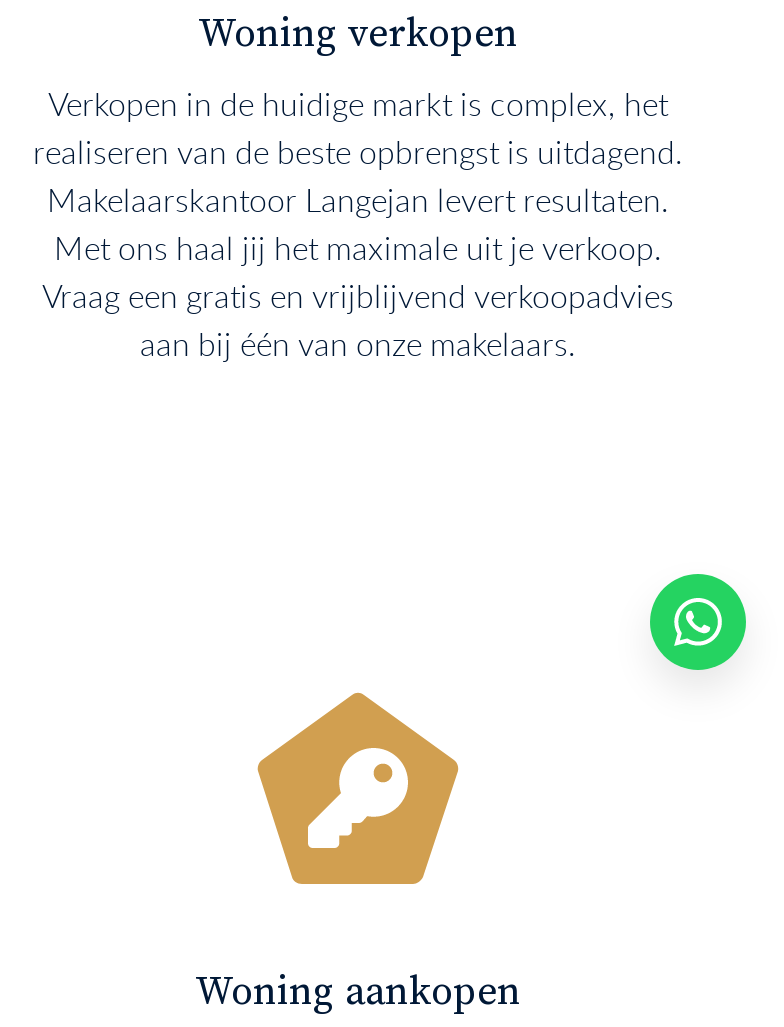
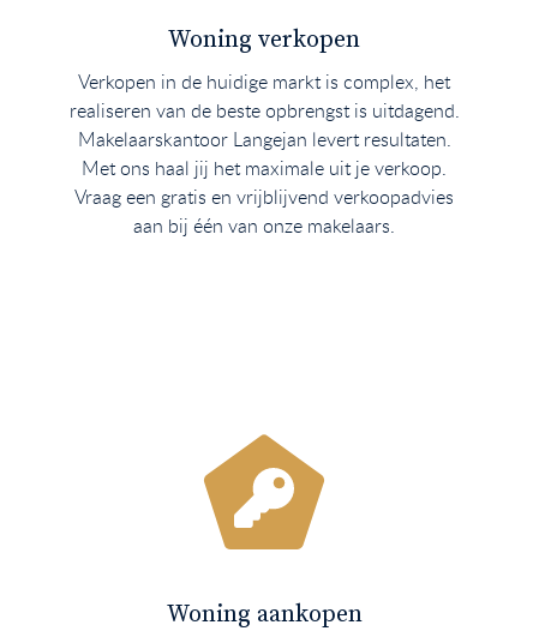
- [image]
